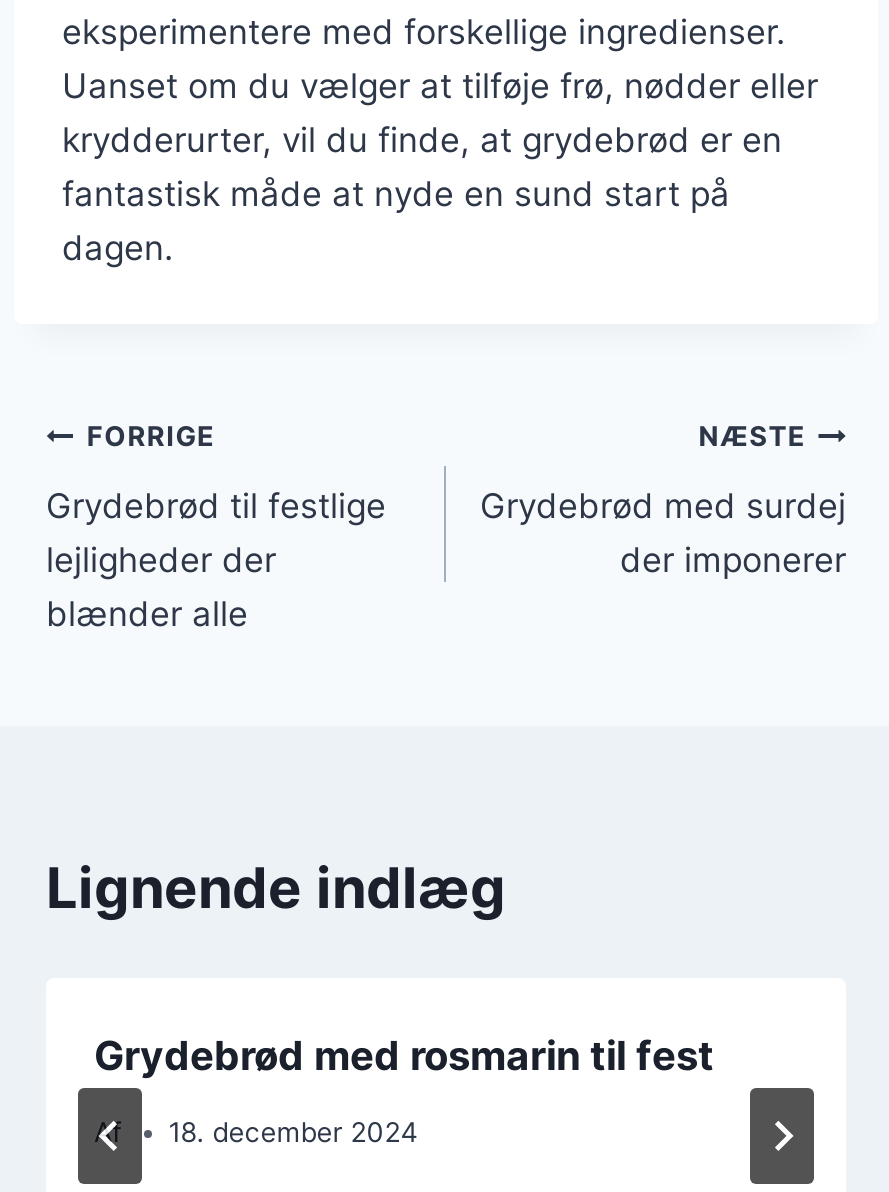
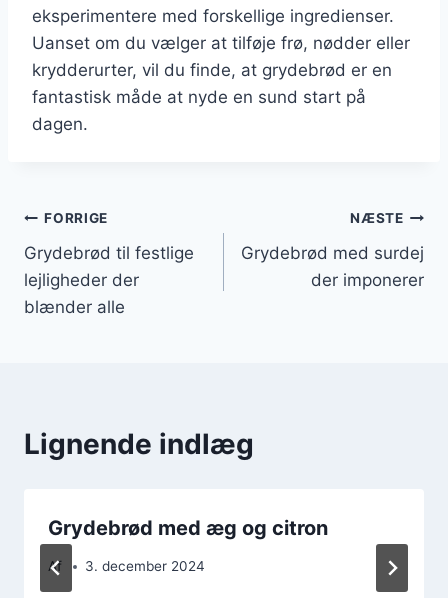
- Grydebrød med rosmarin til fest
+ Grydebrød med æg og citron

- 18. december 2024
+ 3. december 2024
